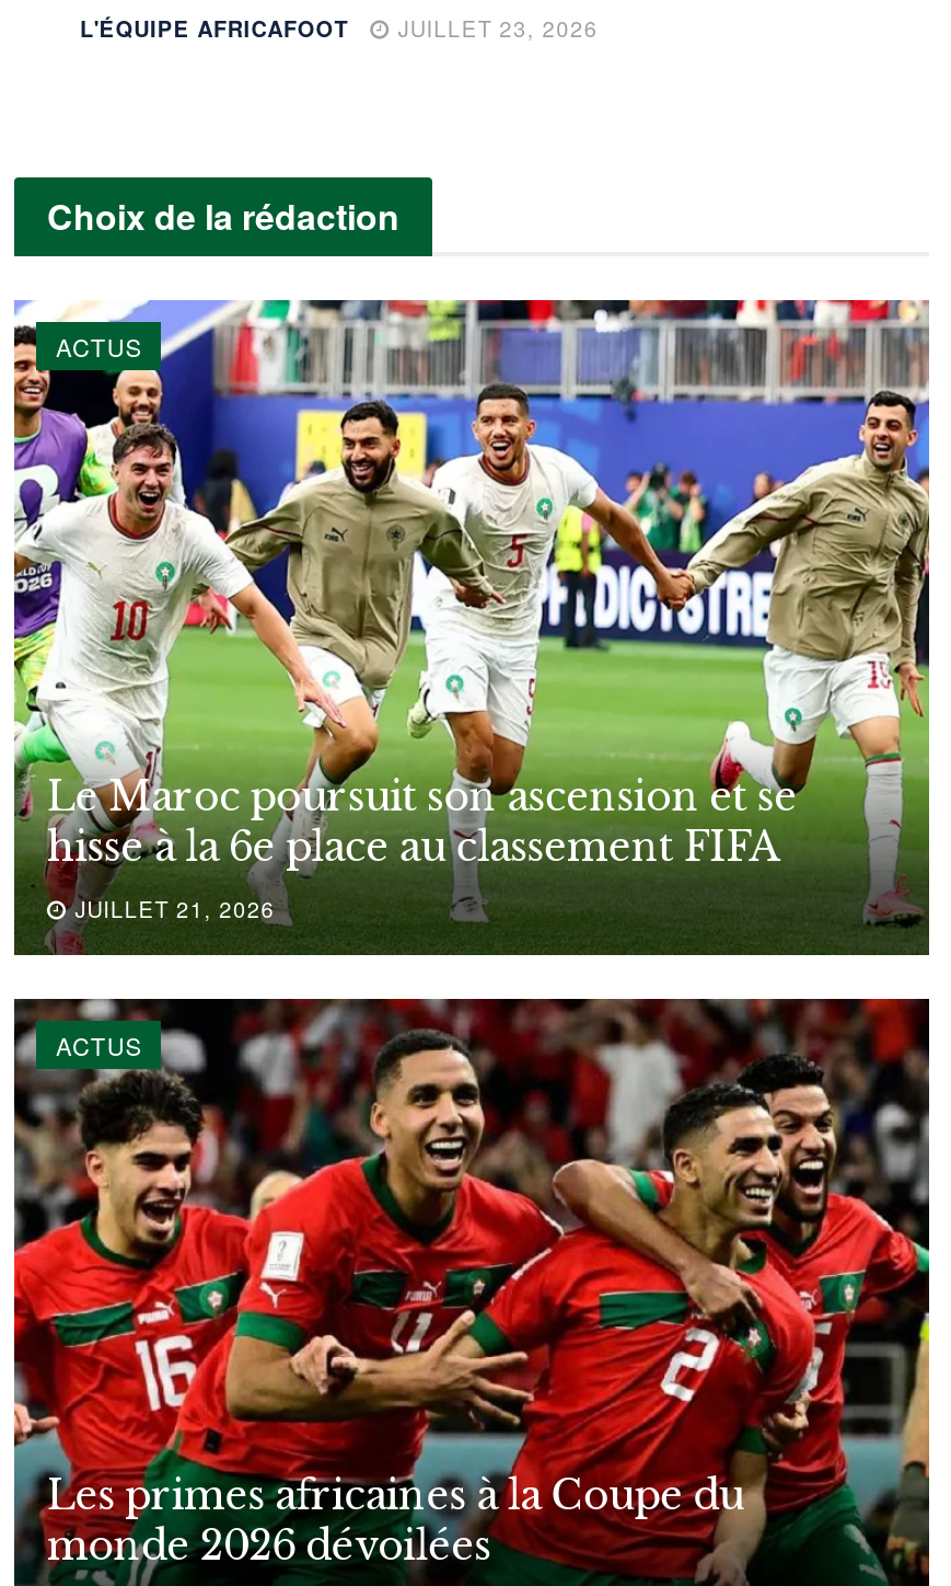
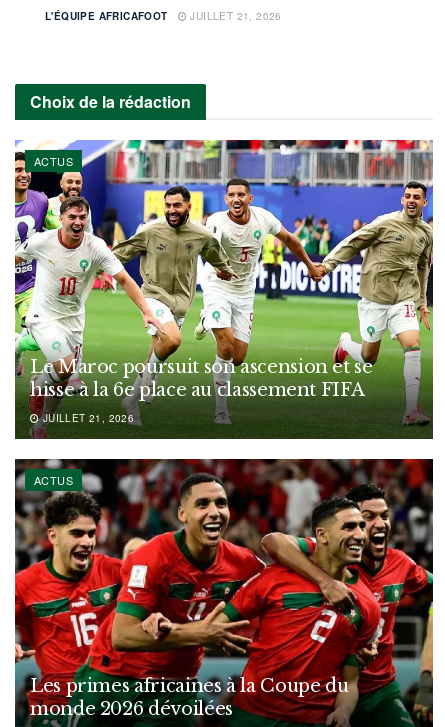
- L'ÉQUIPE AFRICAFOOT JUILLET 23, 2026
+ L'ÉQUIPE AFRICAFOOT JUILLET 21, 2026
